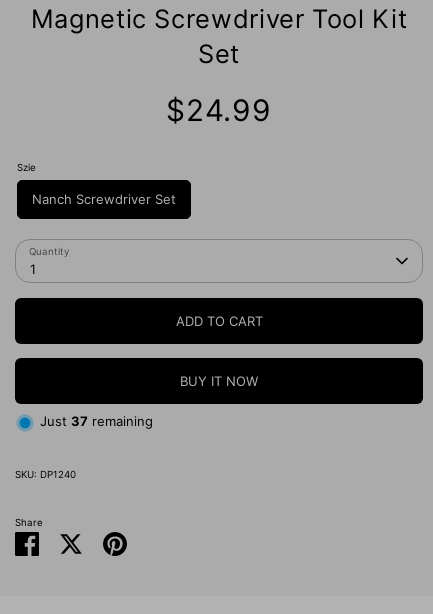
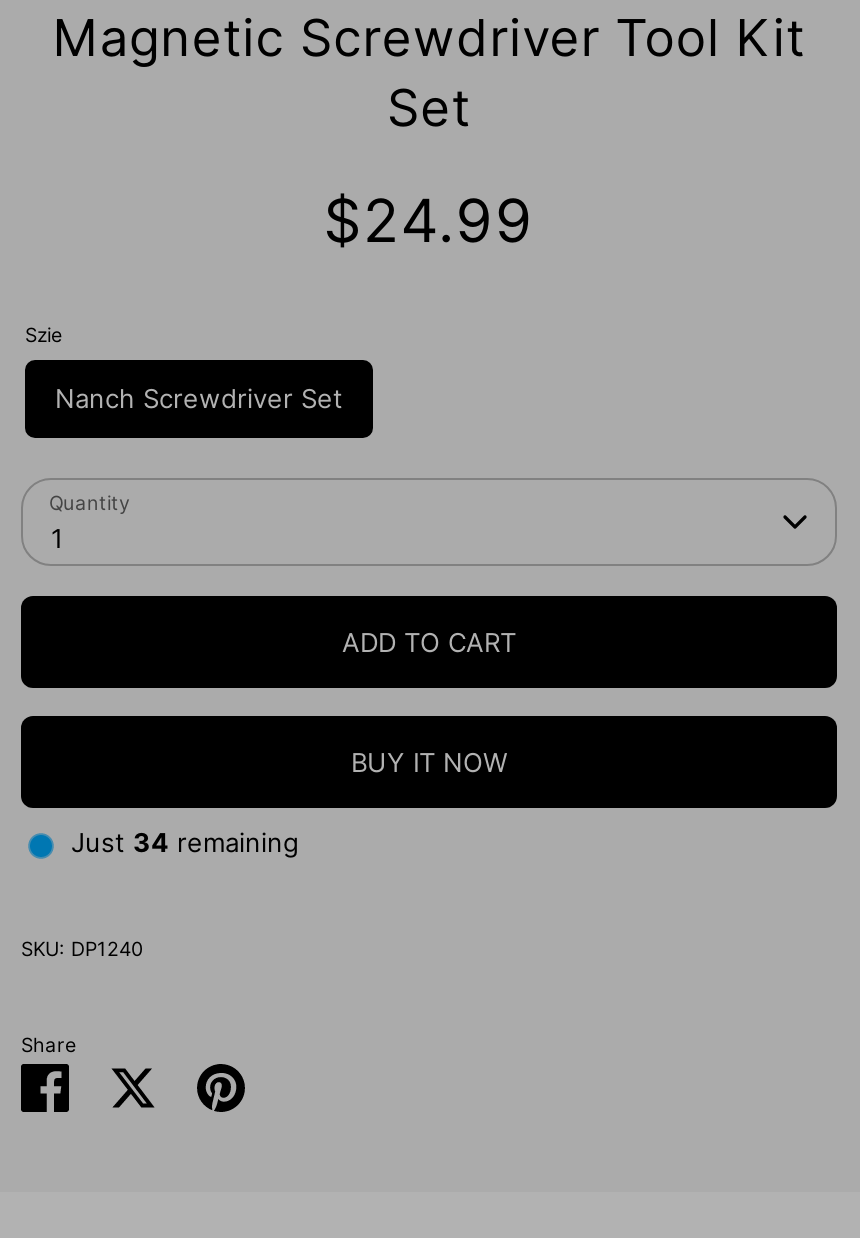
- Just 37 remaining
+ Just 34 remaining
